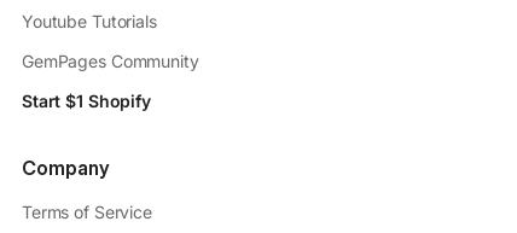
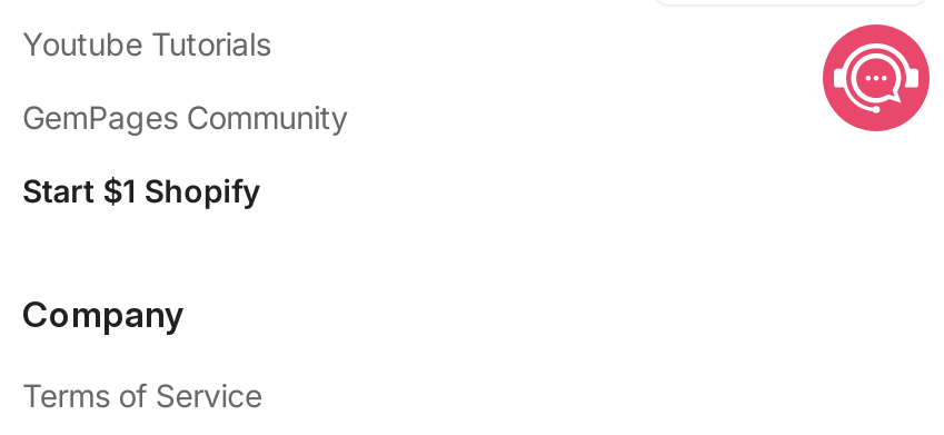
+ [image]
